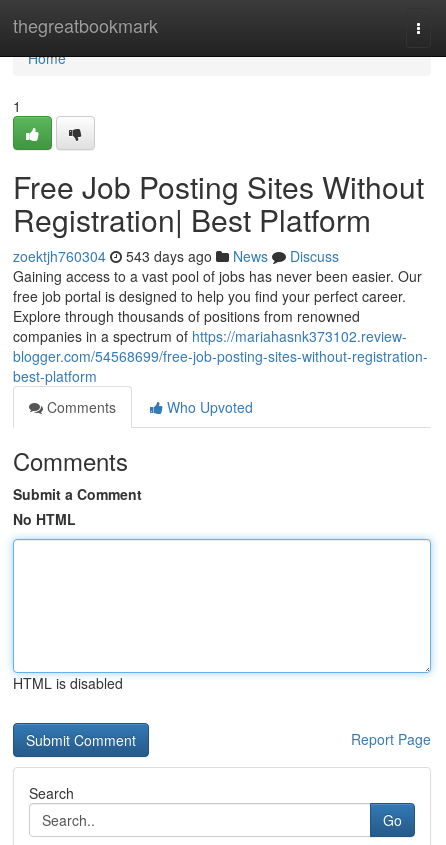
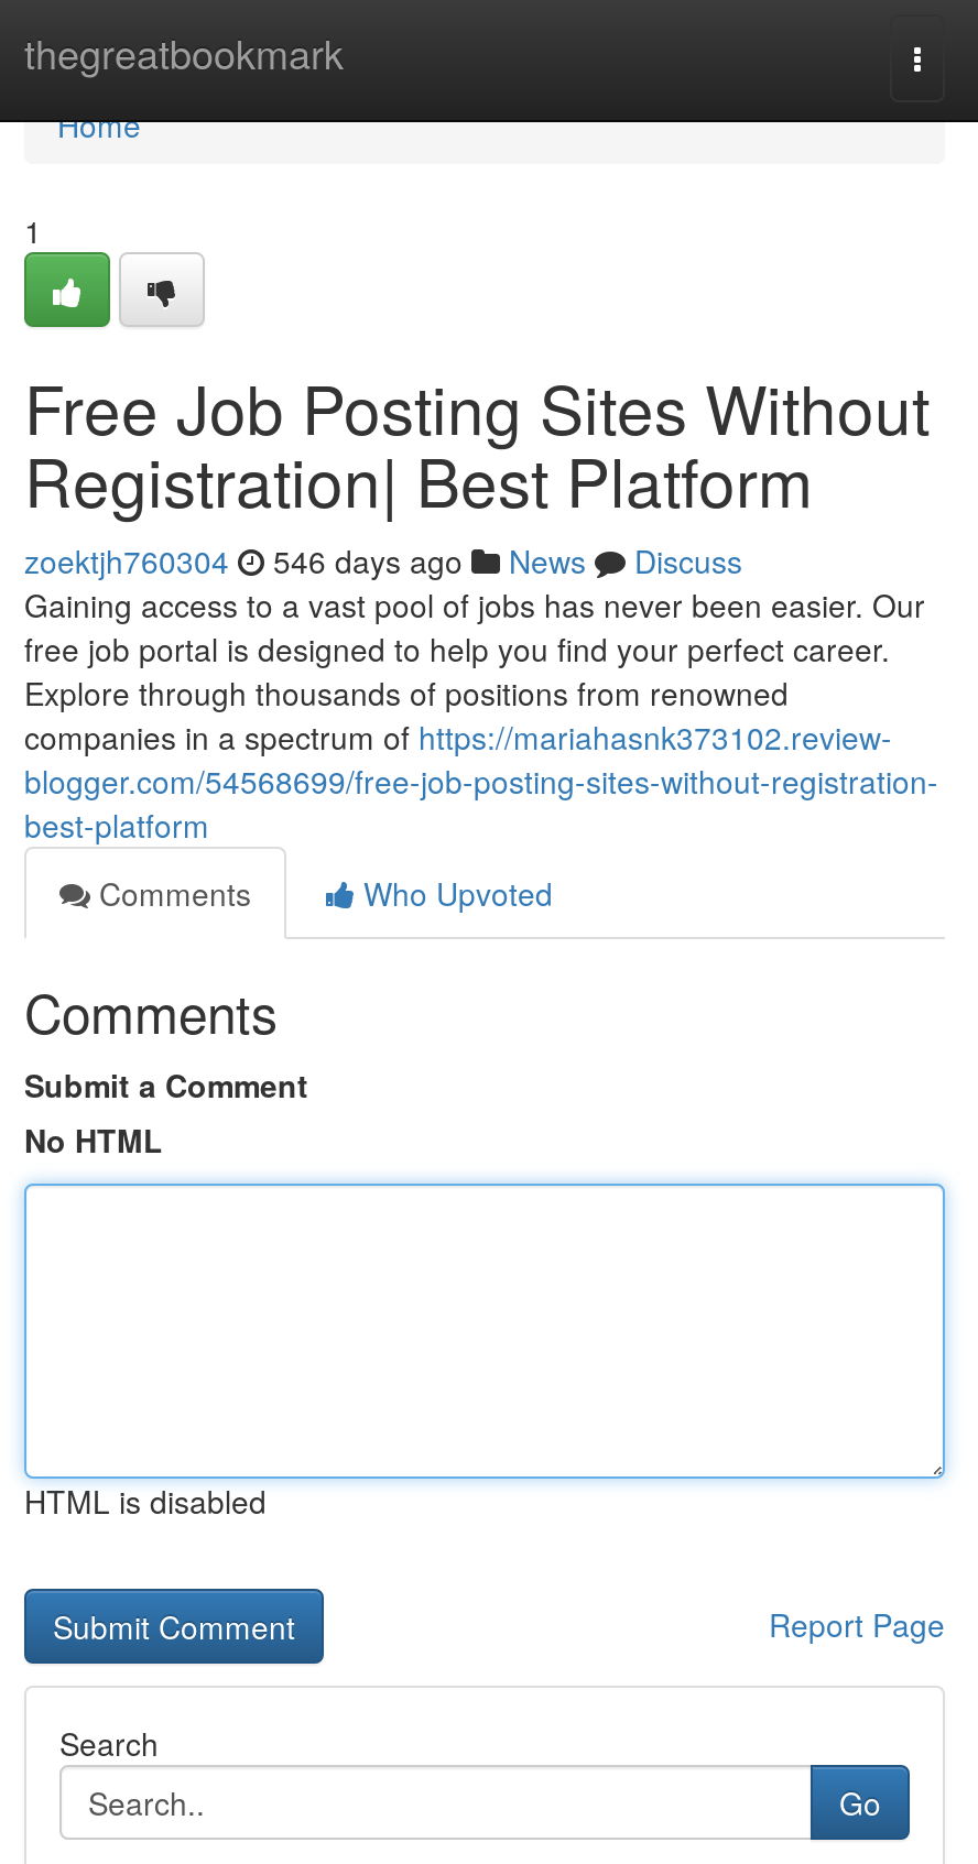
- zoektjh760304 543 days ago News Discuss
+ zoektjh760304 546 days ago News Discuss
